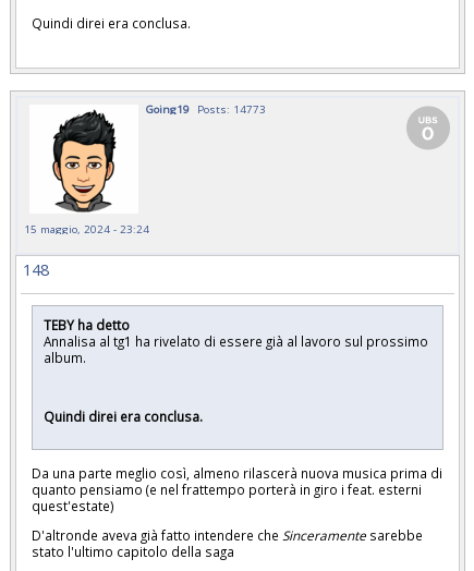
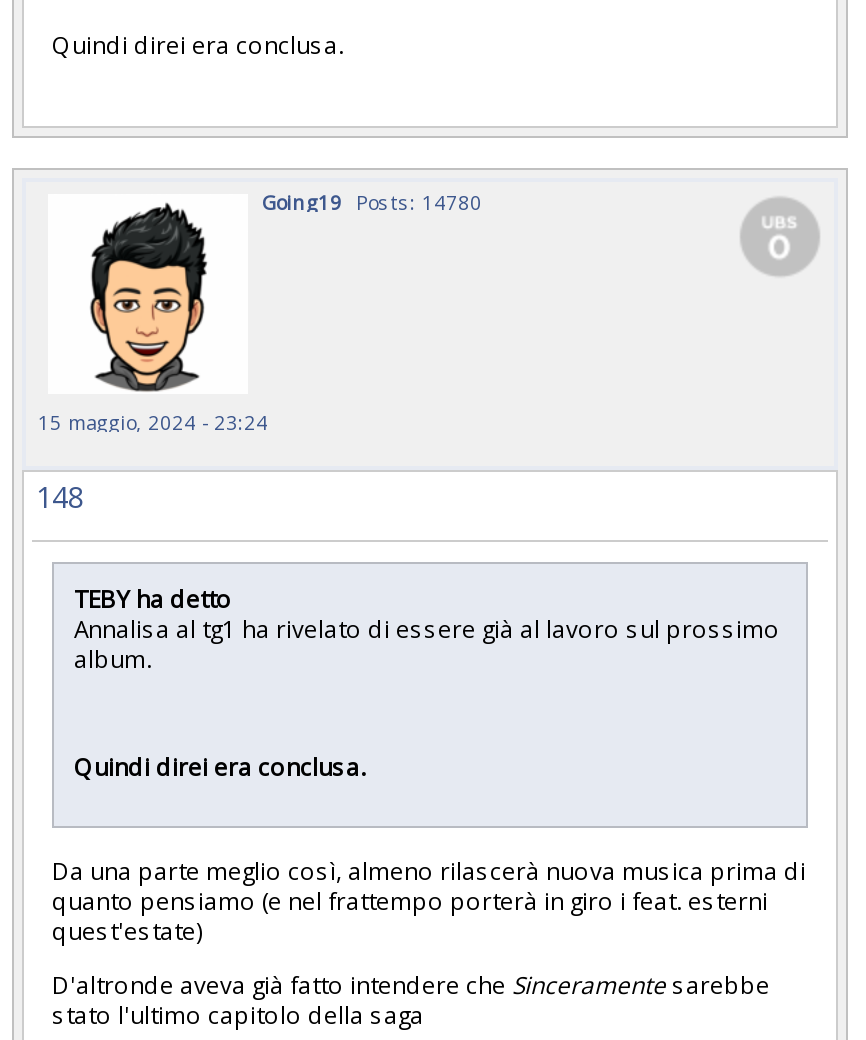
- Going19 Posts: 14773
+ Going19 Posts: 14780
